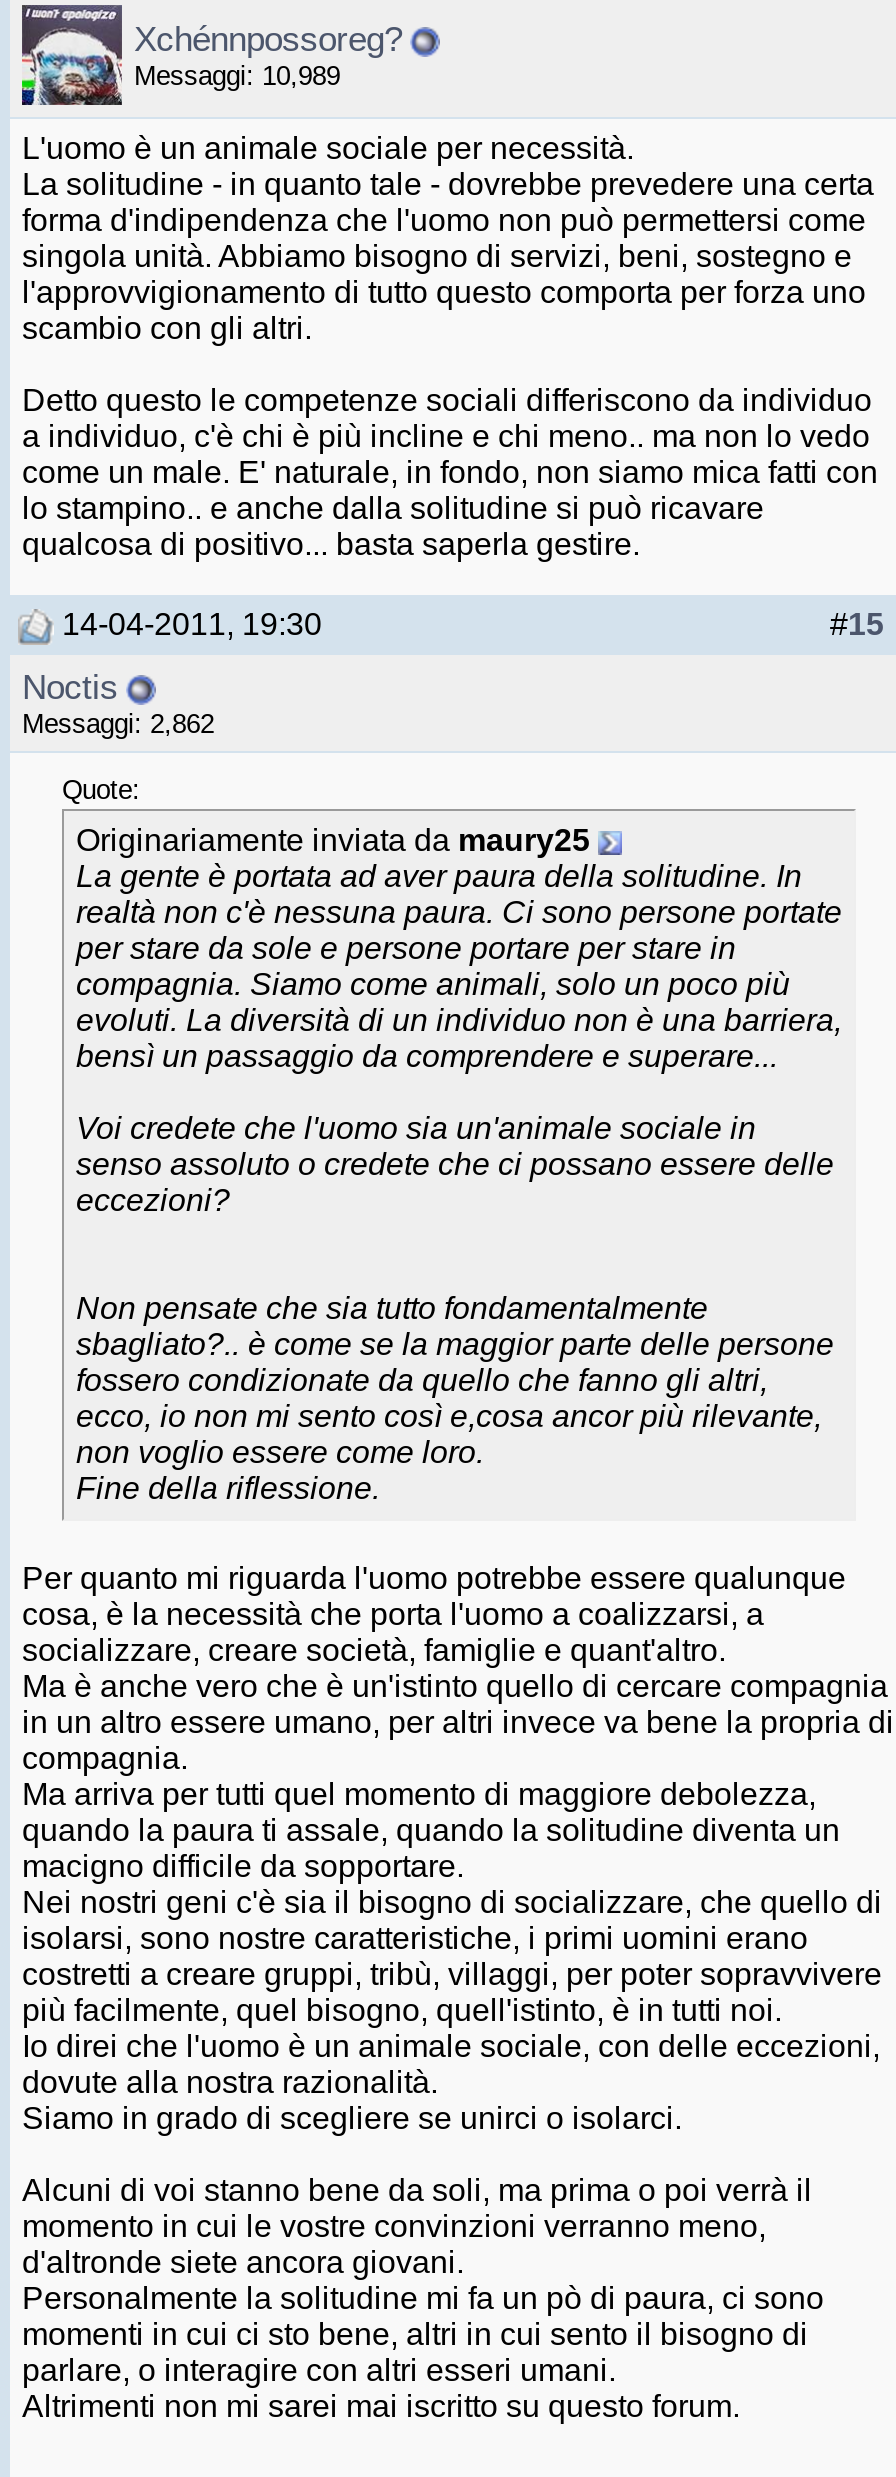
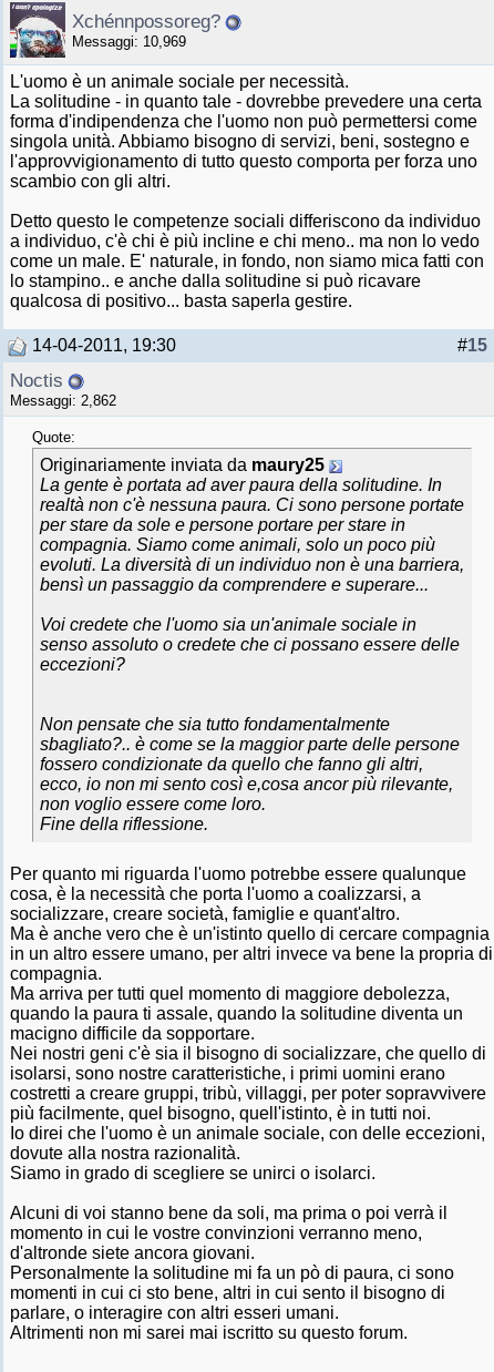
- Messaggi: 10,989
+ Messaggi: 10,969
